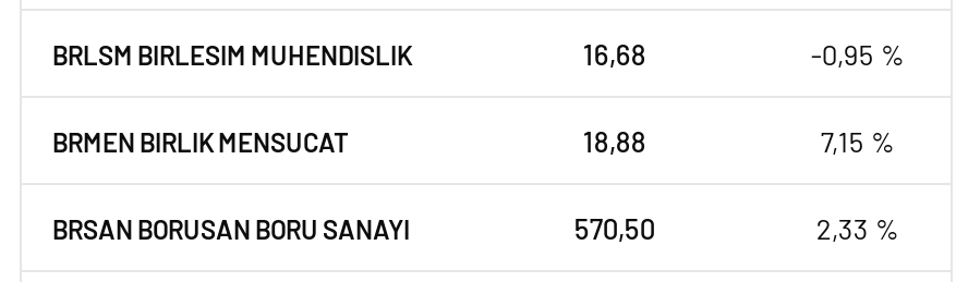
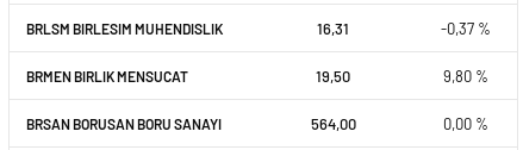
- 16,68
+ 16,31

- -0,95 %
+ -0,37 %

- 18,88
+ 19,50

- 7,15 %
+ 9,80 %

- 570,50
+ 564,00

- 2,33 %
+ 0,00 %
